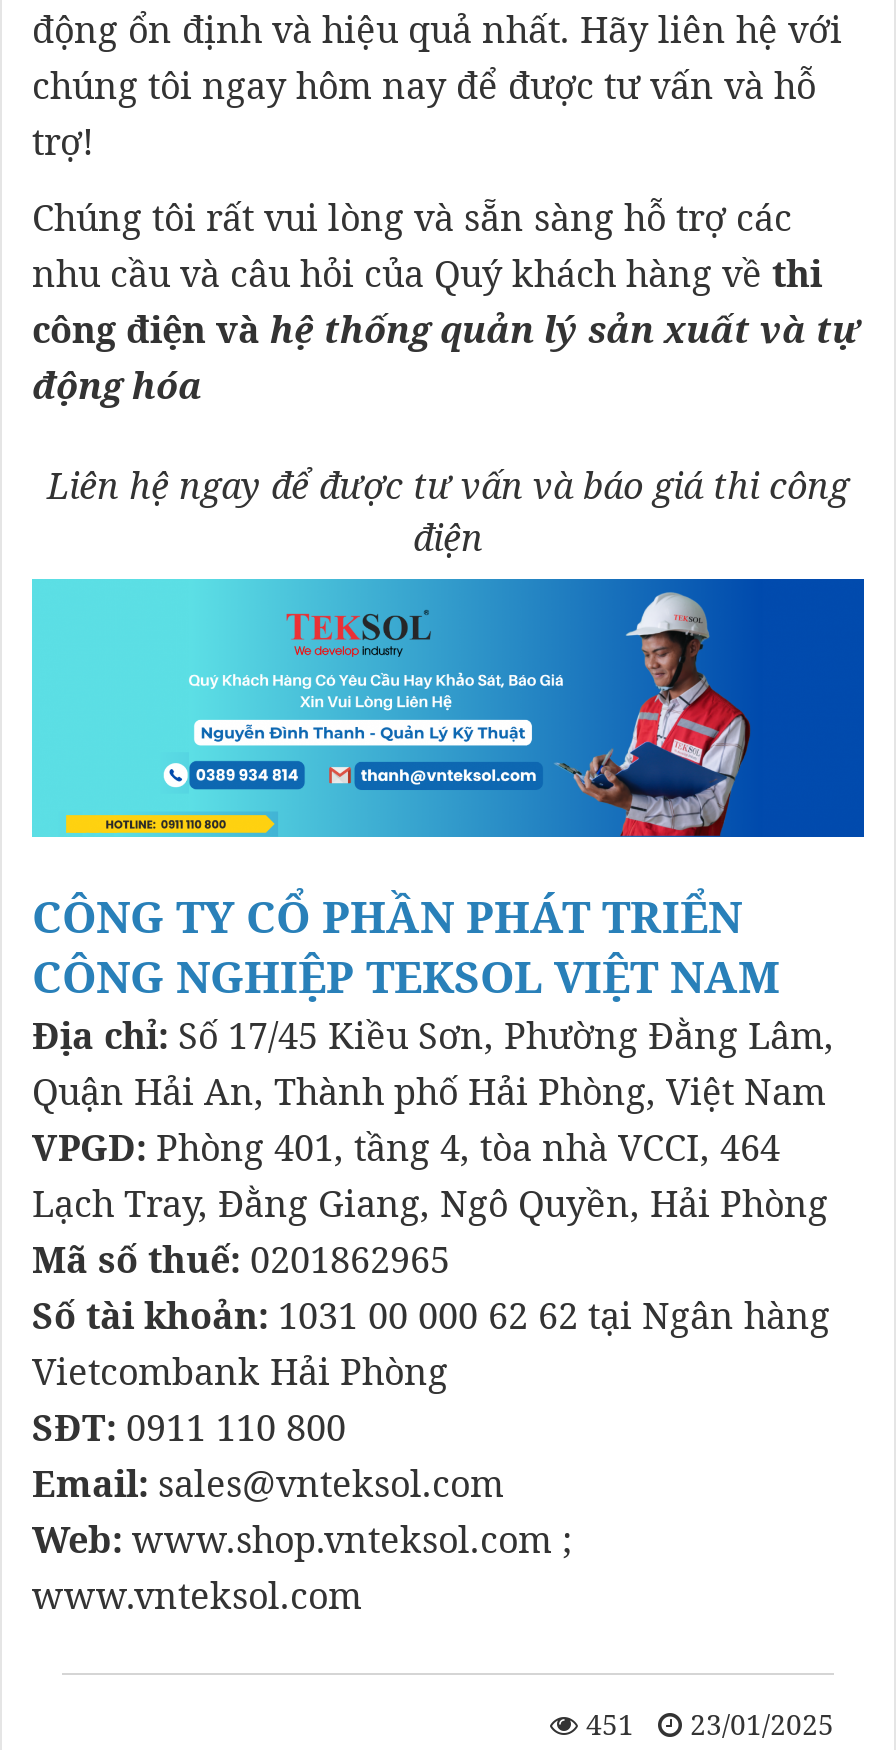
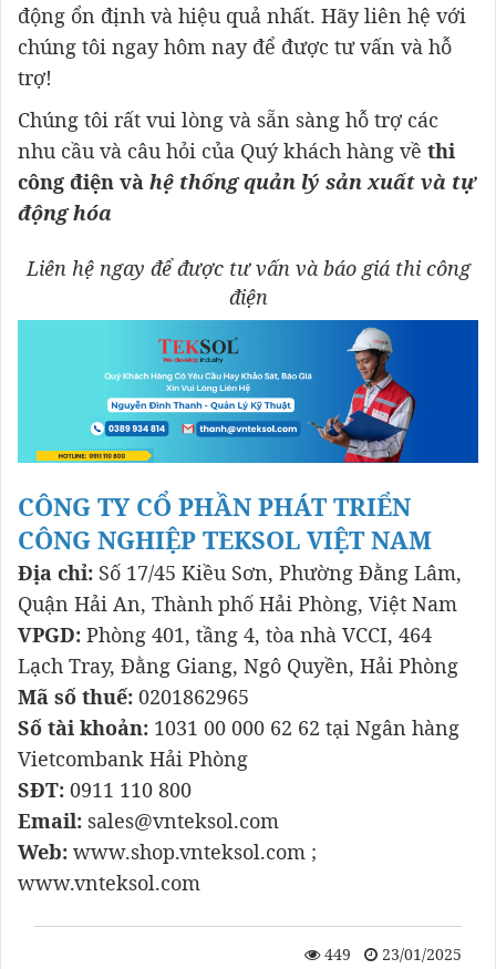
- 451 23/01/2025
+ 449 23/01/2025
